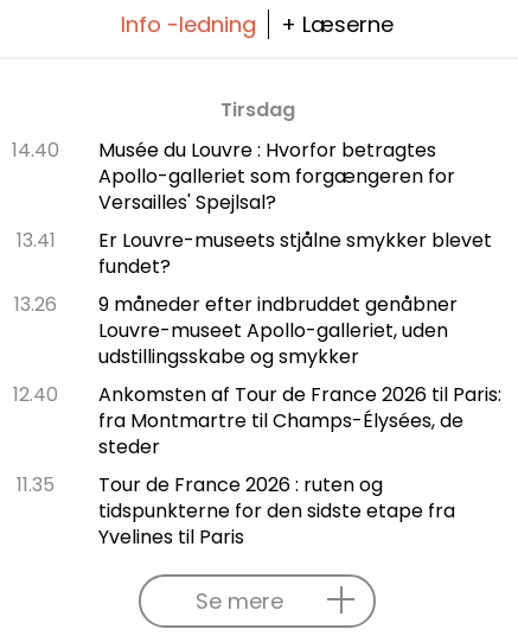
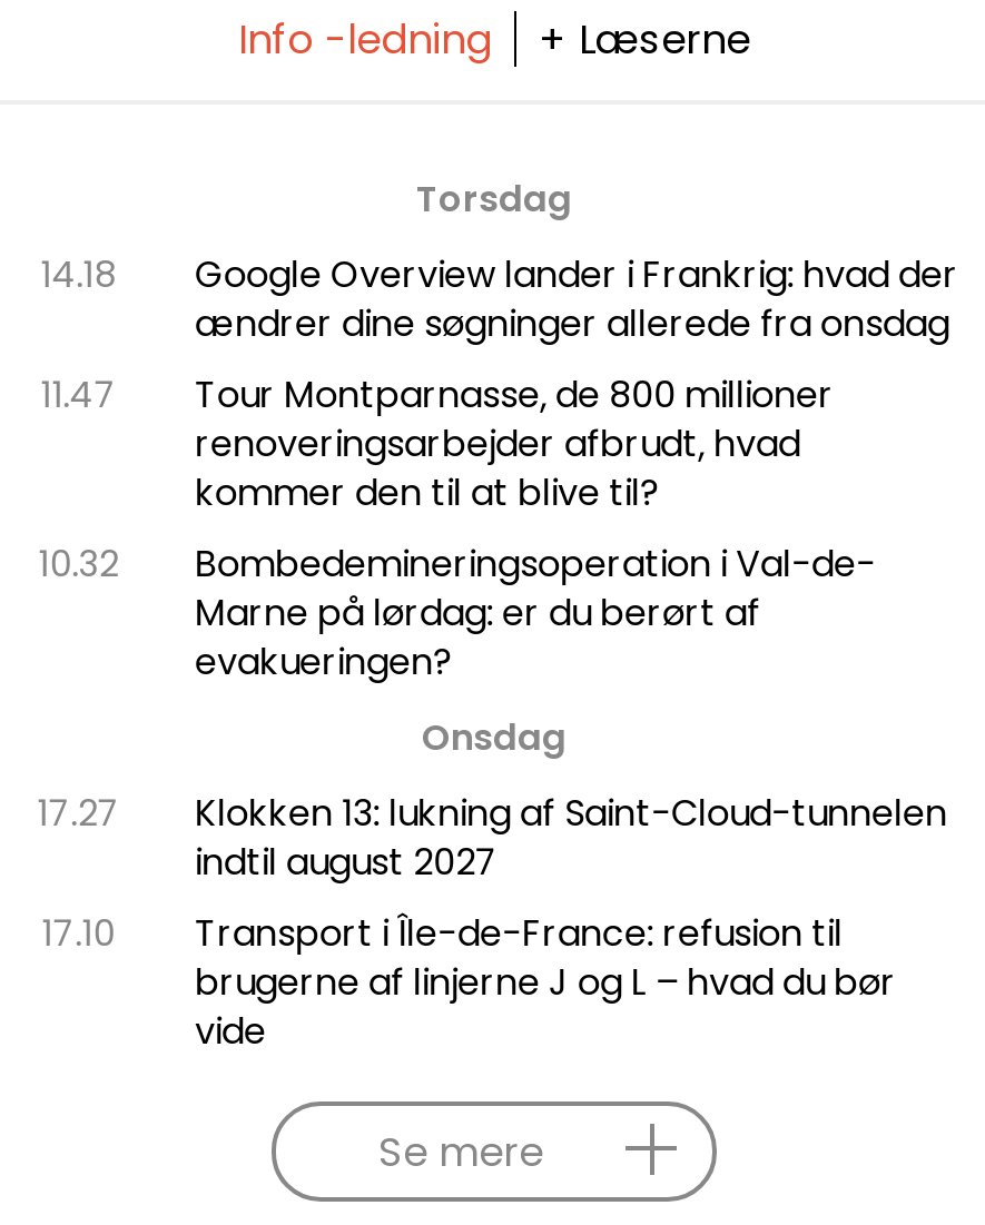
- Tirsdag
- 14.40
- Musée du Louvre : Hvorfor betragtes
- Apollo-galleriet som forgængeren for
- Versailles' Spejlsal?
- 13.41
- Er Louvre-museets stjålne smykker blevet
- fundet?
- 13.26
- 9 måneder efter indbruddet genåbner
- Louvre-museet Apollo-galleriet, uden
- udstillingsskabe og smykker
- 12.40
- Ankomsten af Tour de France 2026 til Paris:
- fra Montmartre til Champs-Élysées, de
- steder
- 11.35
- Tour de France 2026 : ruten og
- tidspunkterne for den sidste etape fra
- Yvelines til Paris
+ Torsdag
+ 14.18
+ Google Overview lander i Frankrig: hvad der
+ ændrer dine søgninger allerede fra onsdag
+ 11.47
+ Tour Montparnasse, de 800 millioner
+ renoveringsarbejder afbrudt, hvad
+ kommer den til at blive til?
+ 10.32
+ Bombedemineringsoperation i Val-de-
+ Marne på lørdag: er du berørt af
+ evakueringen?
+ Onsdag
+ 17.27
+ Klokken 13: lukning af Saint-Cloud-tunnelen
+ indtil august 2027
+ 17.10
+ Transport i Île-de-France: refusion til
+ brugerne af linjerne J og L – hvad du bør
+ vide
